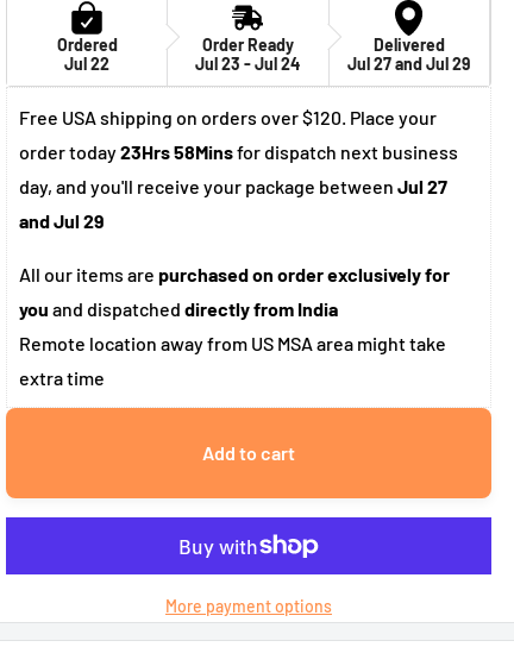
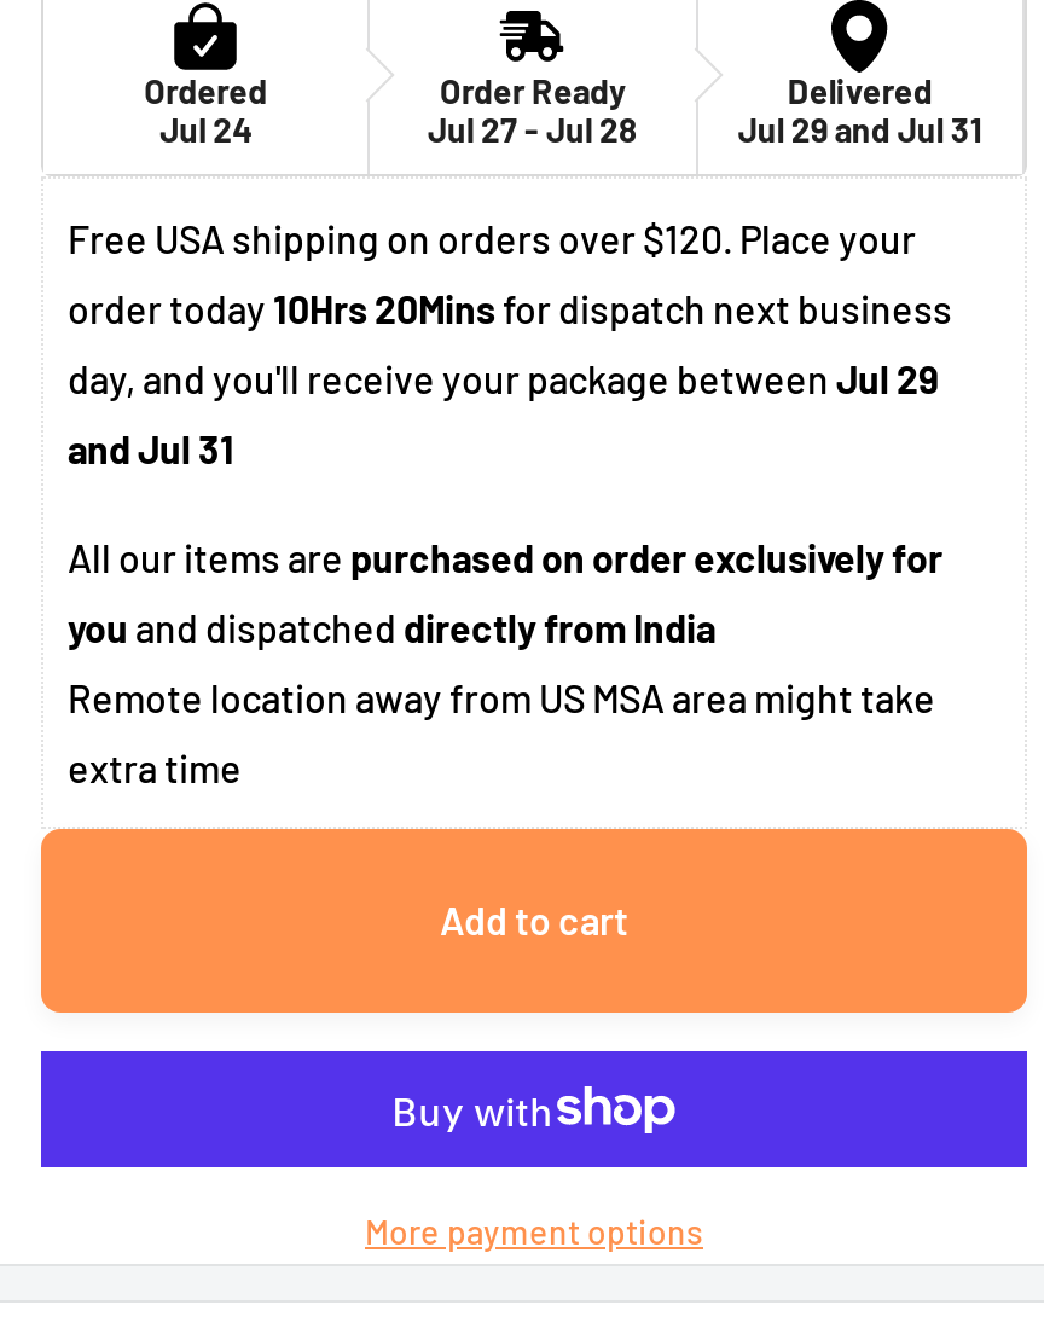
- Jul 22
+ Jul 24

- Jul 23 - Jul 24
+ Jul 27 - Jul 28

- Jul 27 and Jul 29
+ Jul 29 and Jul 31

- order today 23Hrs 58Mins for dispatch next business
+ order today 10Hrs 20Mins for dispatch next business

- day, and you'll receive your package between Jul 27
+ day, and you'll receive your package between Jul 29

- and Jul 29
+ and Jul 31
